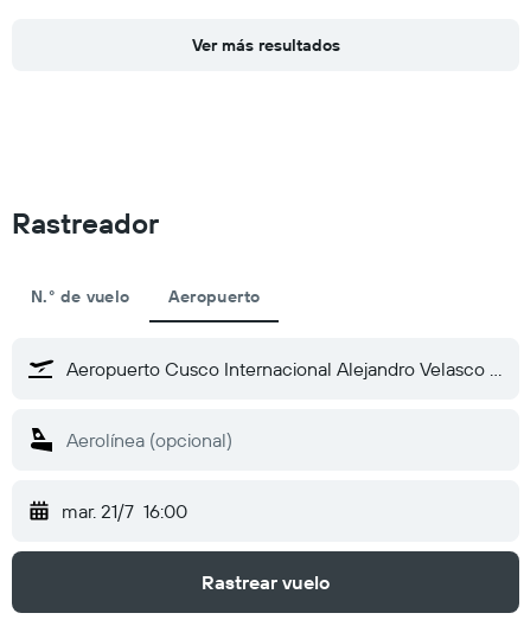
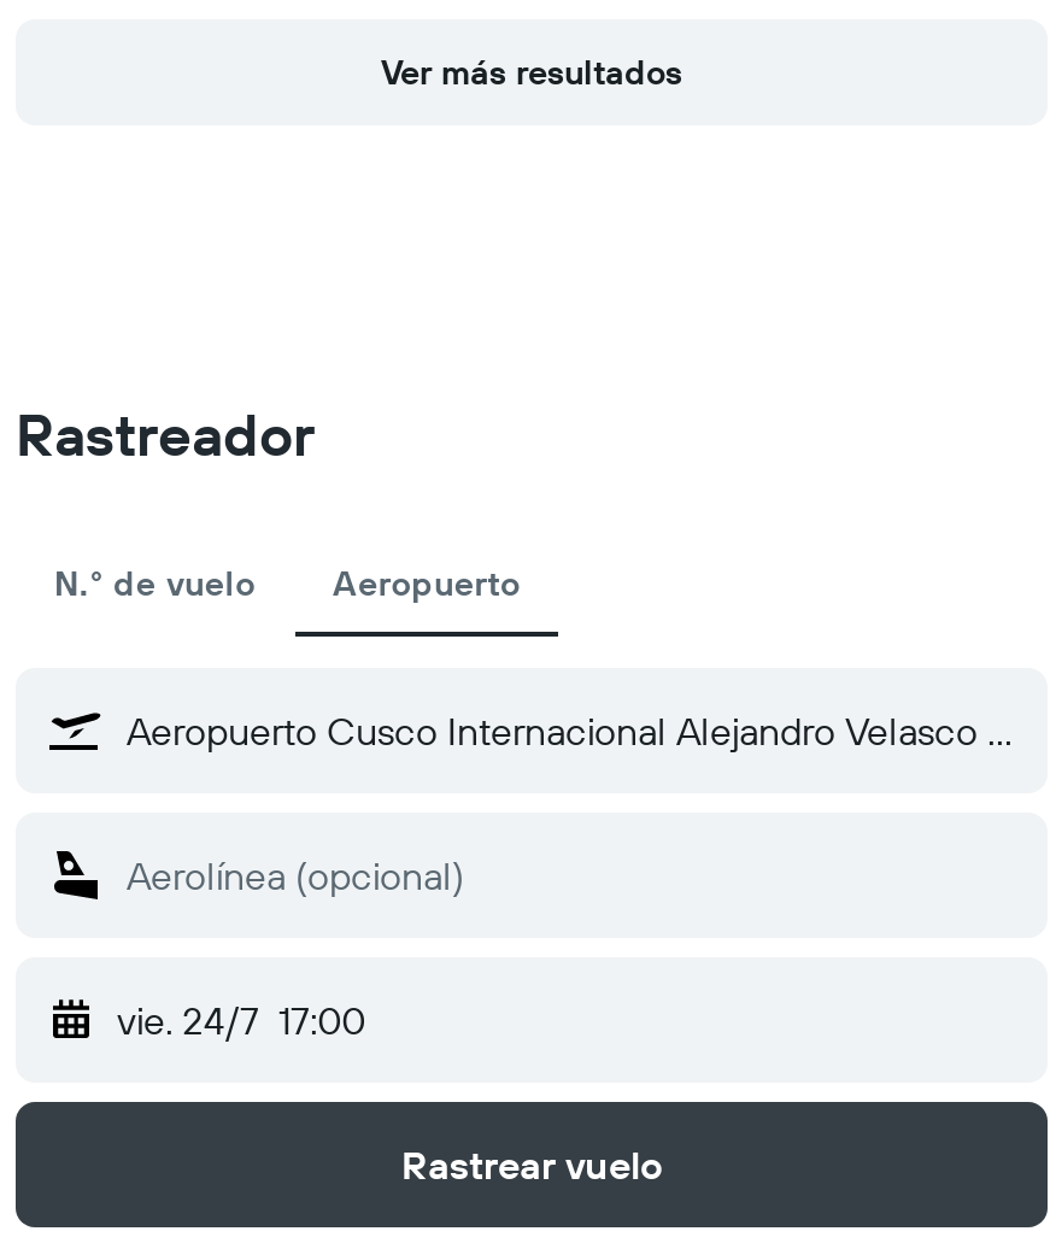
- mar. 21/7 16:00
+ vie. 24/7 17:00
